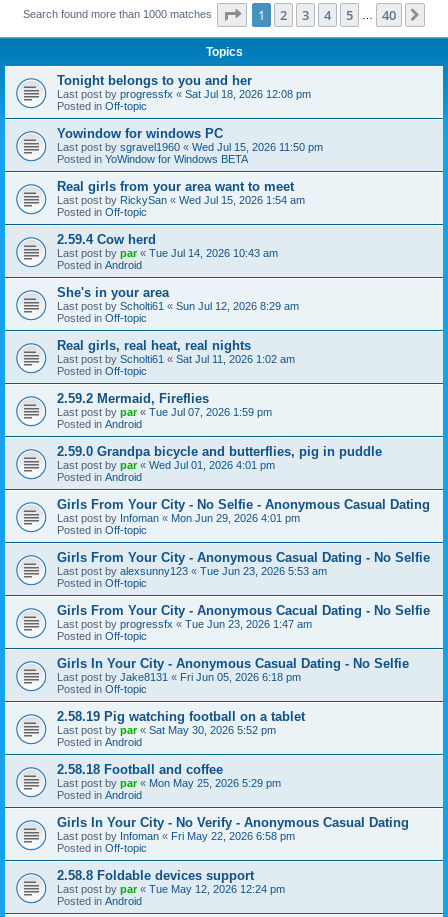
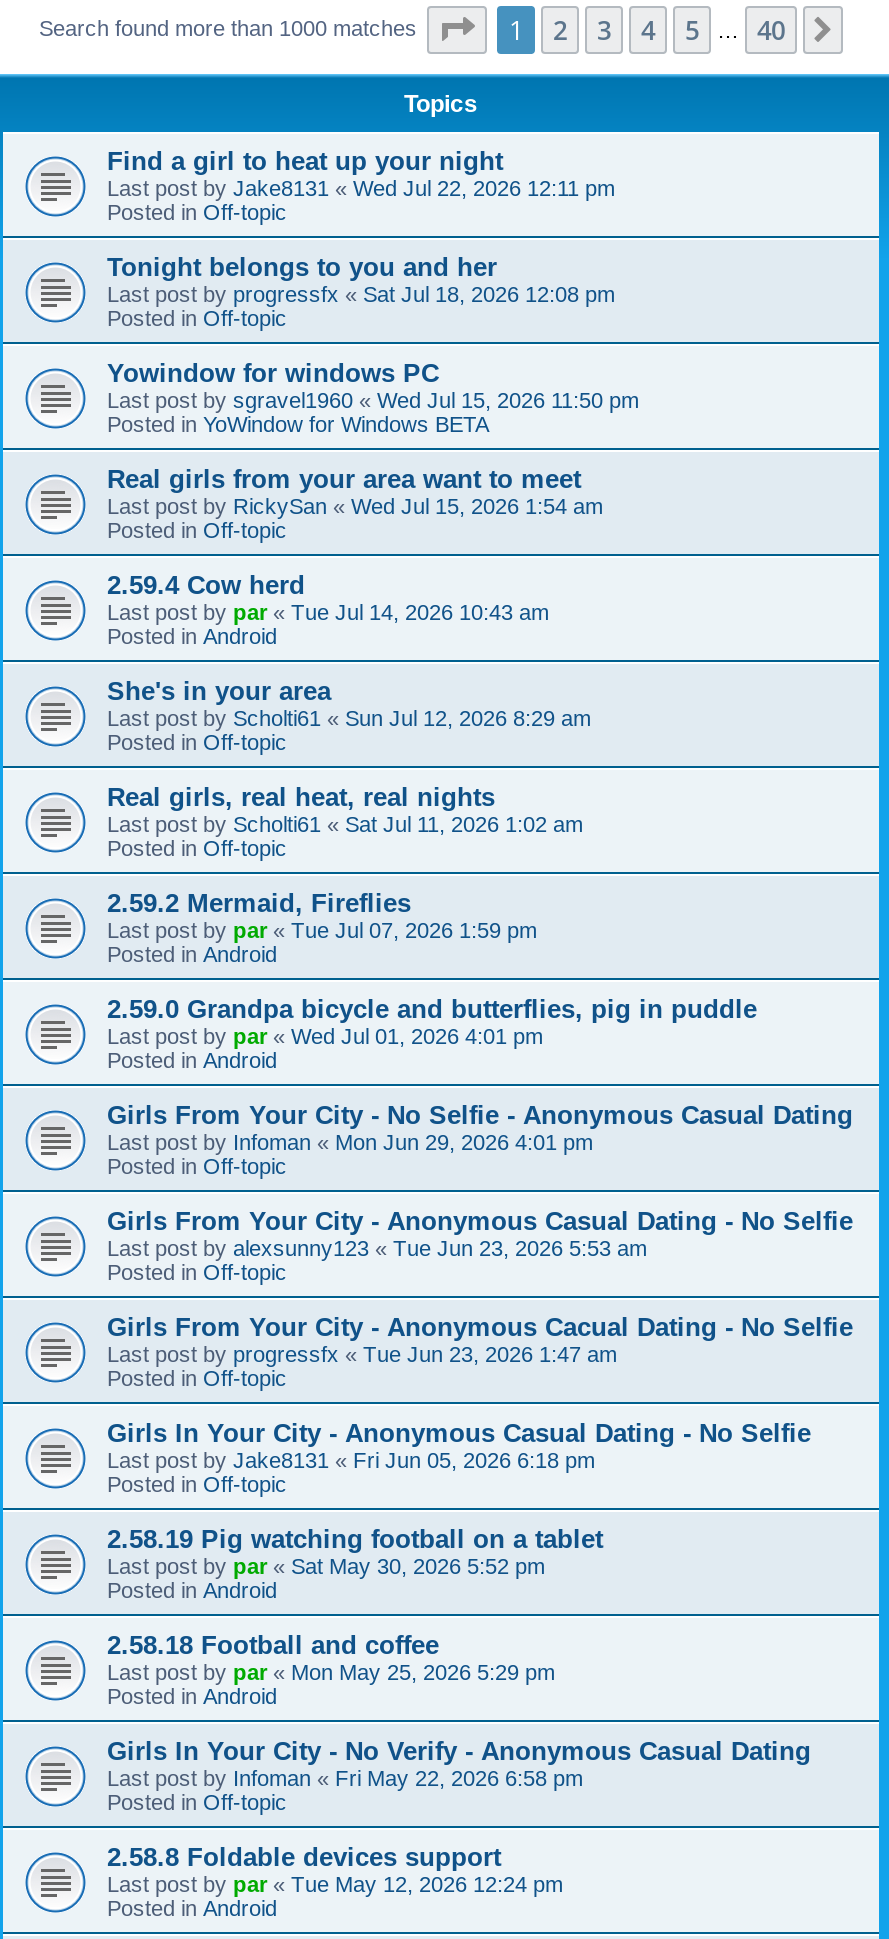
+ Find a girl to heat up your night
+ Last post by Jake8131 «Wed Jul 22, 2026 12:11 pm
+ Posted in Off-topic
